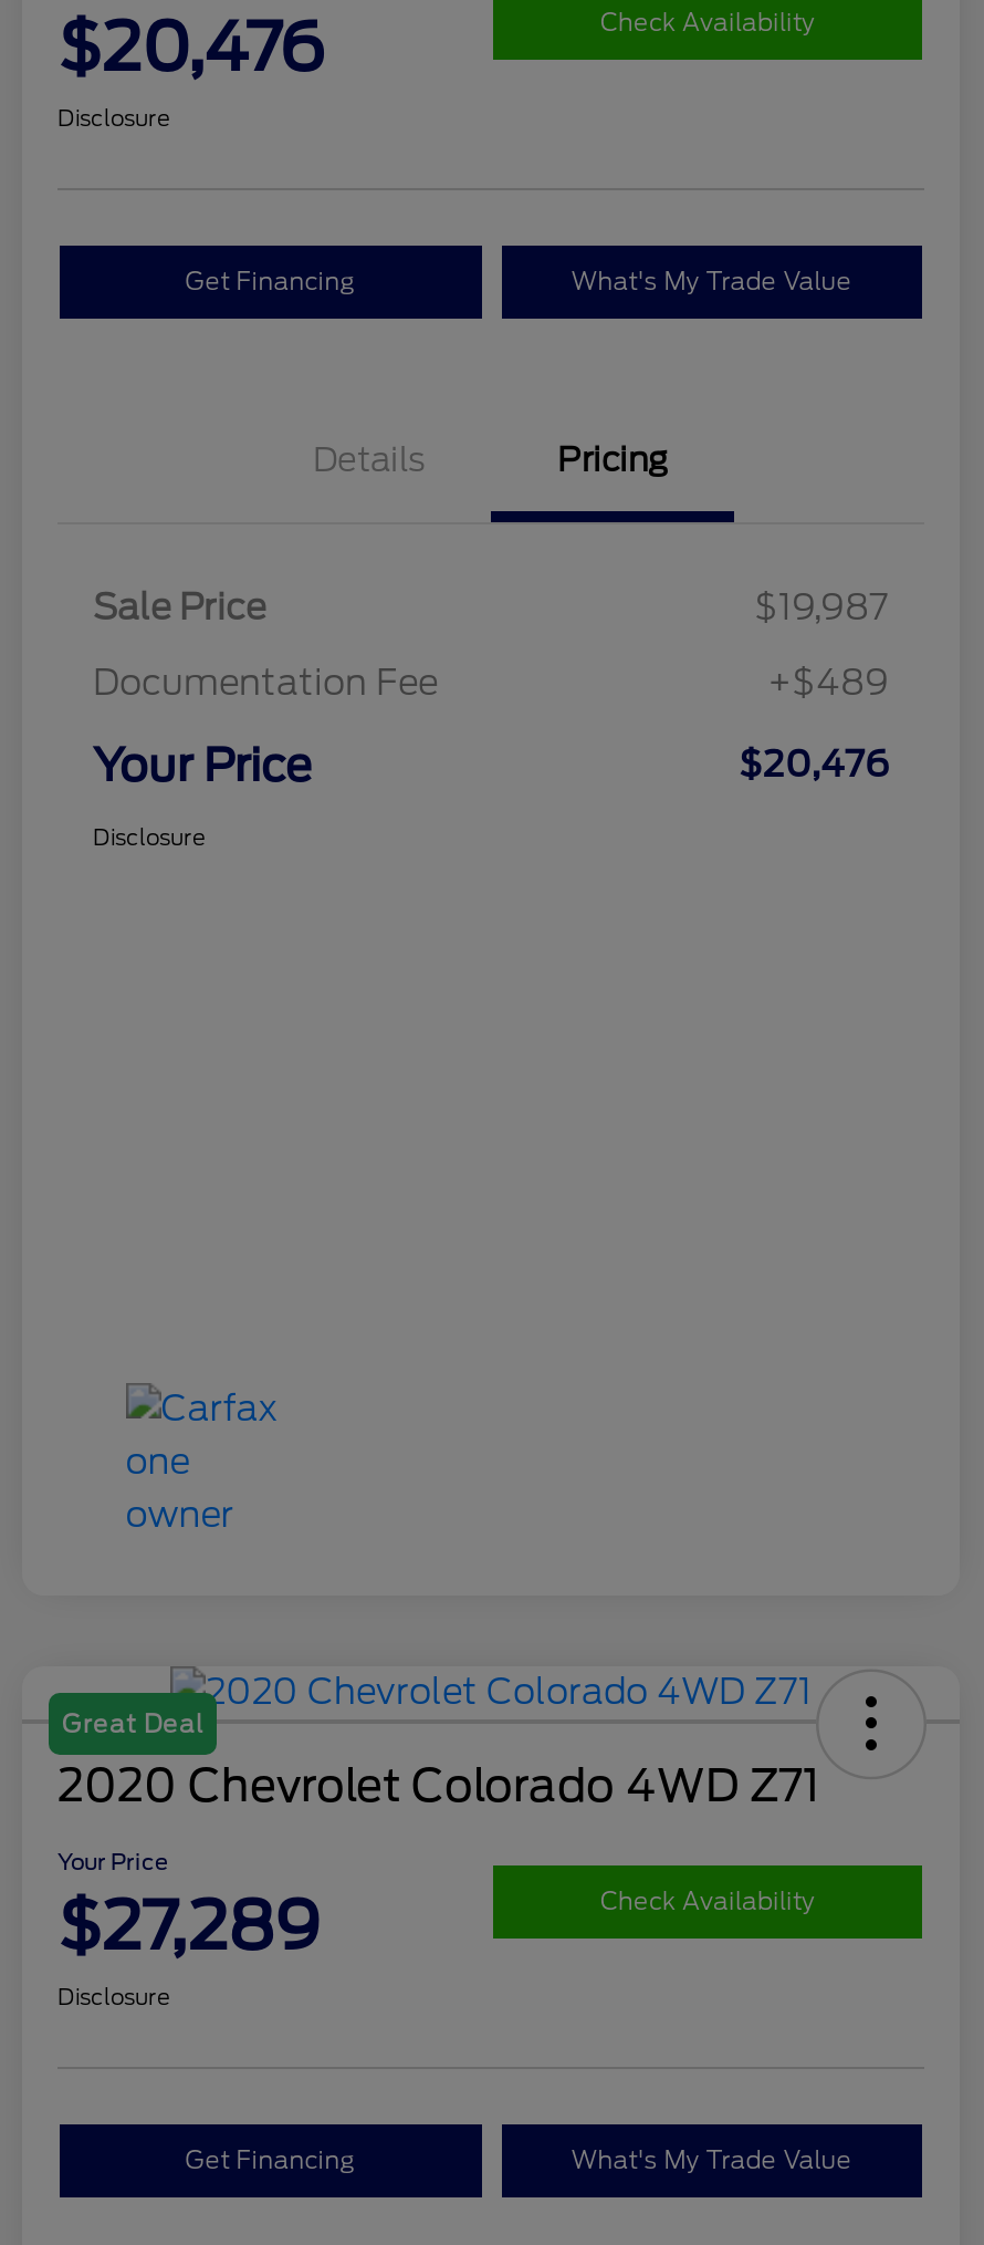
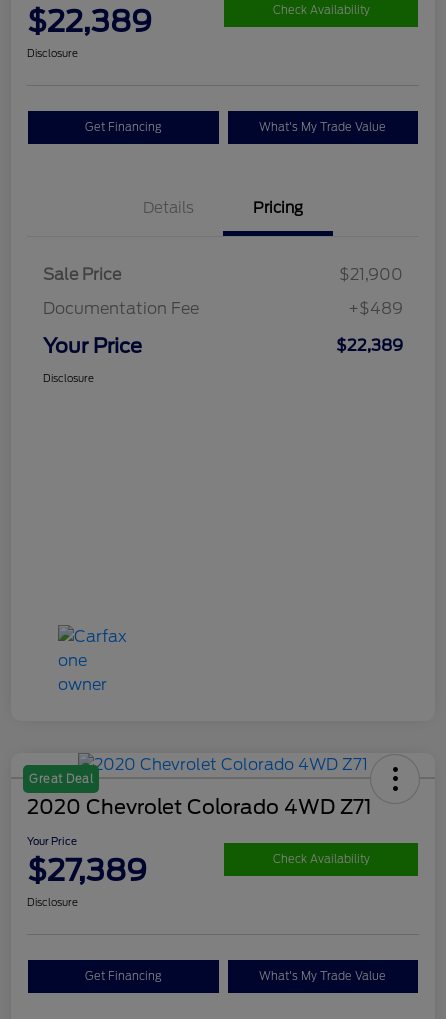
- $20,476
+ $22,389

- $19,987
+ $21,900

- $20,476
+ $22,389

- $27,289
+ $27,389
